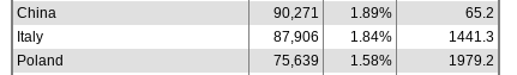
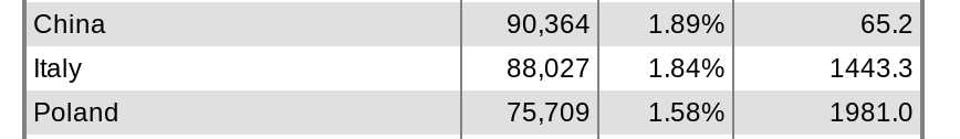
- 90,271 1.89%
+ 90,364 1.89%

- 87,906 1.84%
+ 88,027 1.84%

- 1441.3
+ 1443.3

- 75,639 1.58%
+ 75,709 1.58%

- 1979.2
+ 1981.0
